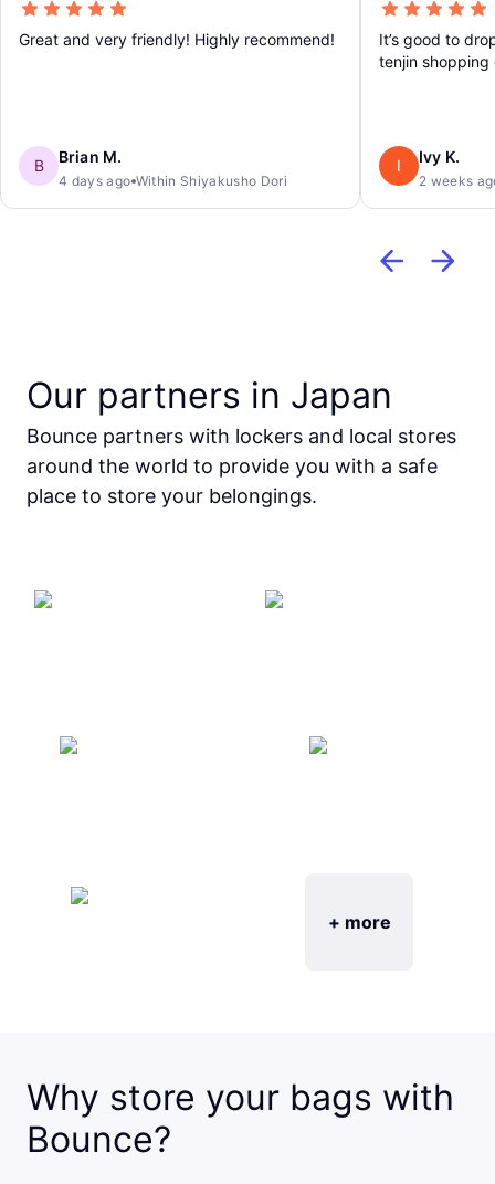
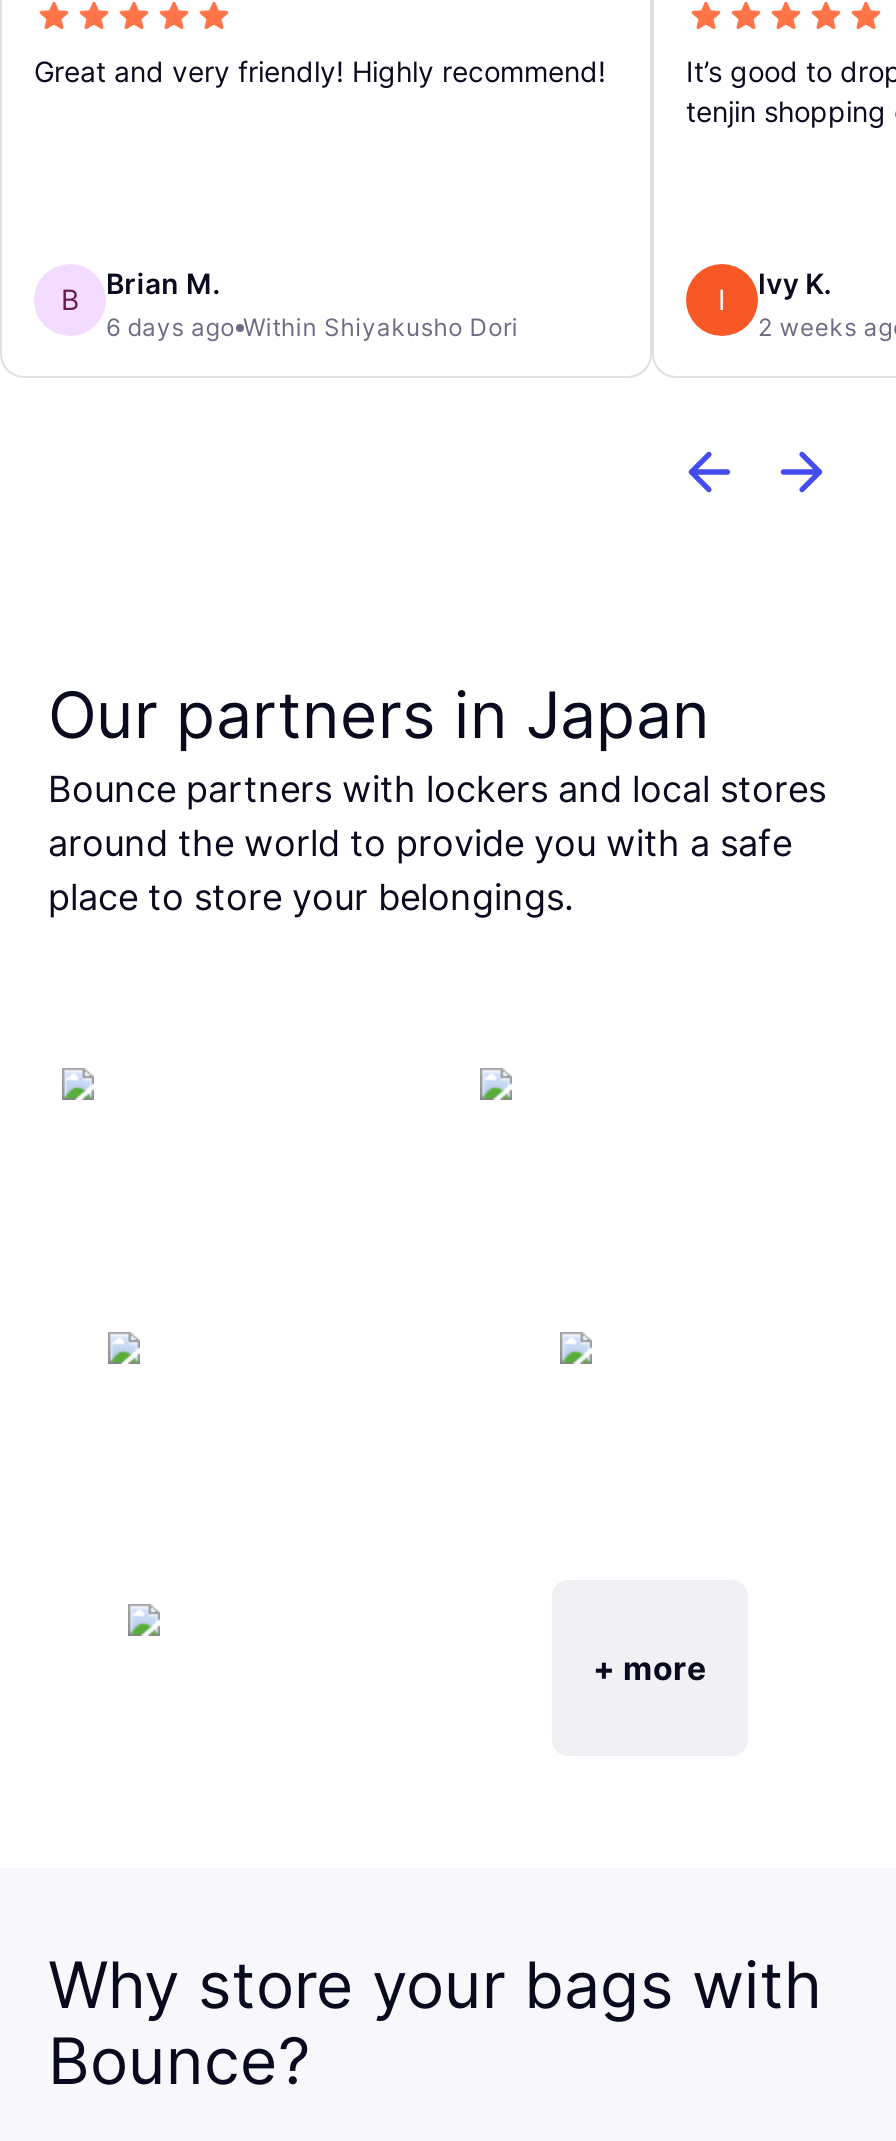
- 4 days ago Within Shiyakusho Dori
+ 6 days ago Within Shiyakusho Dori
